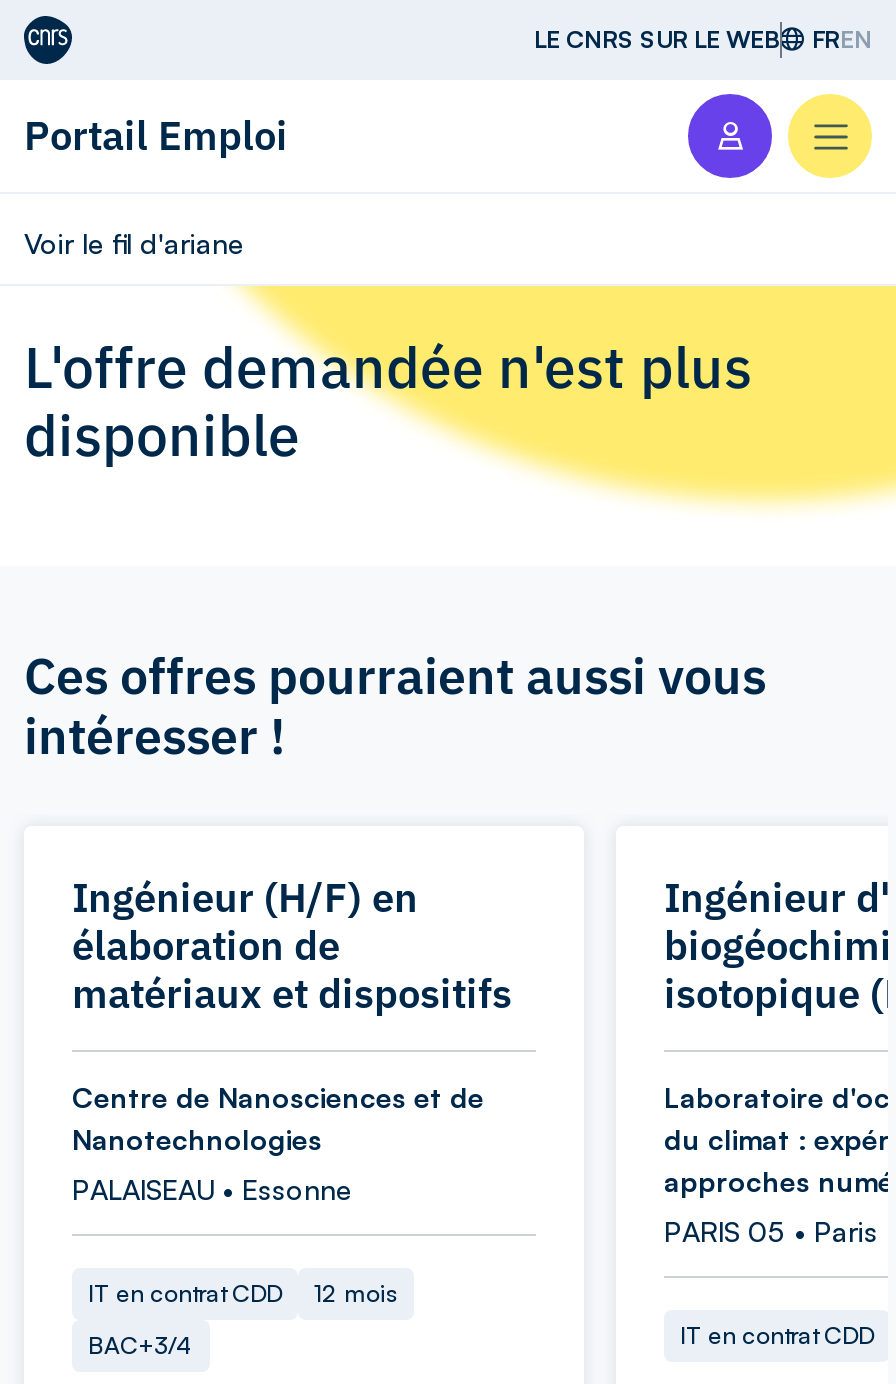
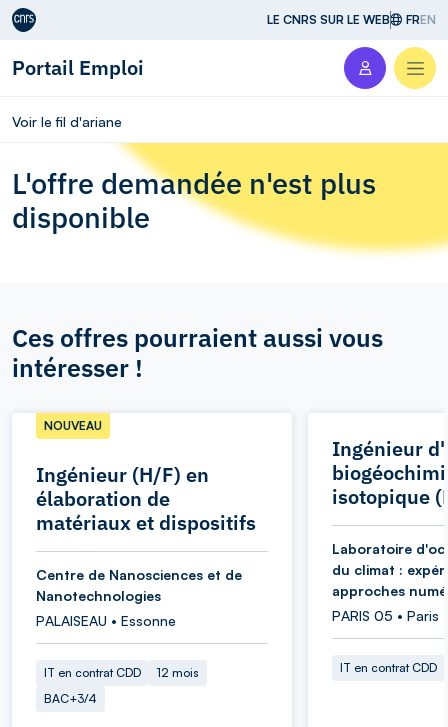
+ NOUVEAU
